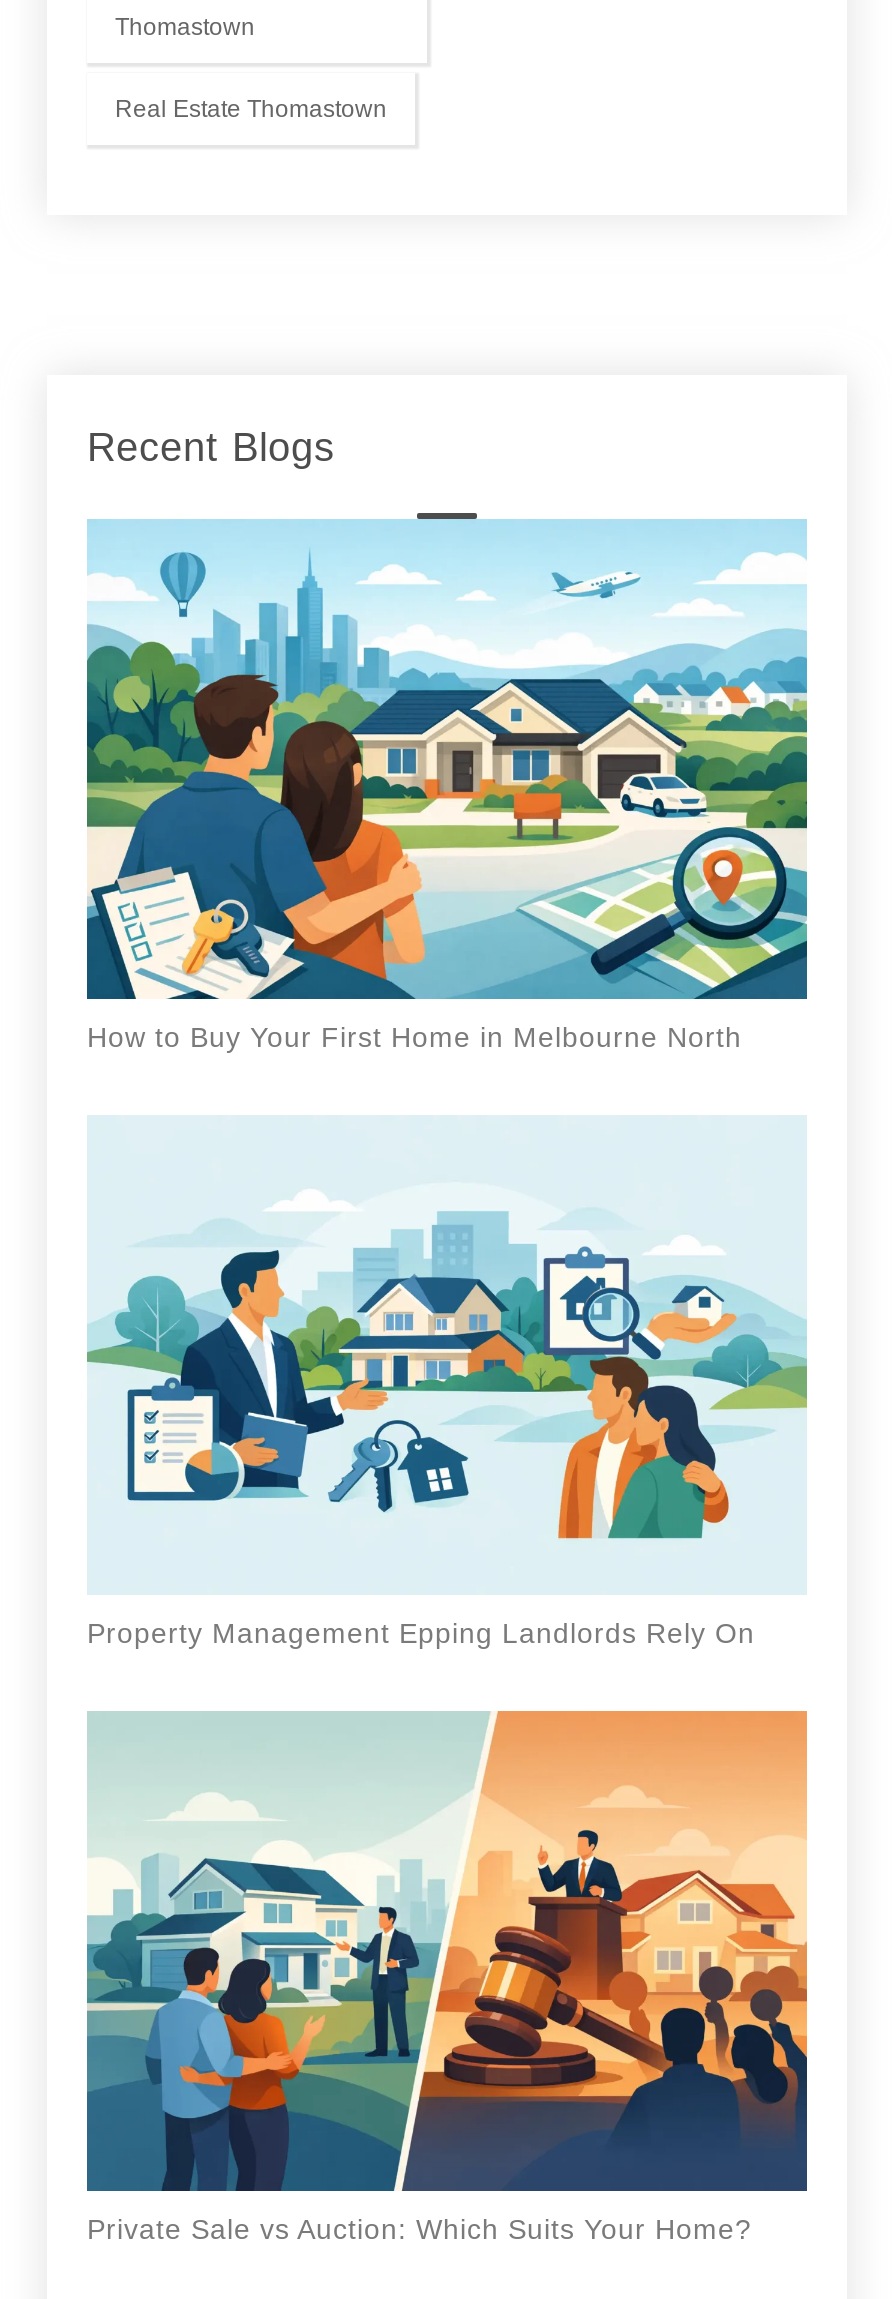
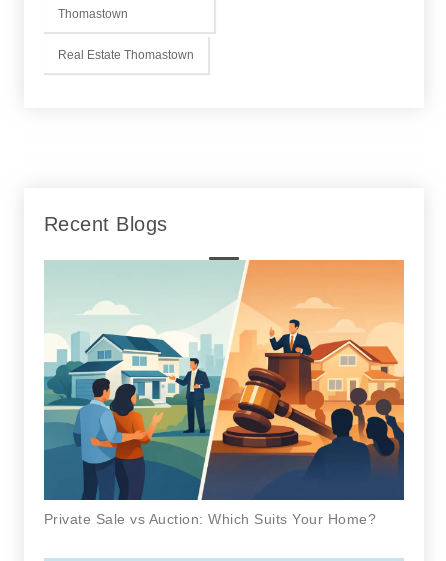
- [image]
- How to Buy Your First Home in Melbourne North

- [image]
- Property Management Epping Landlords Rely On
